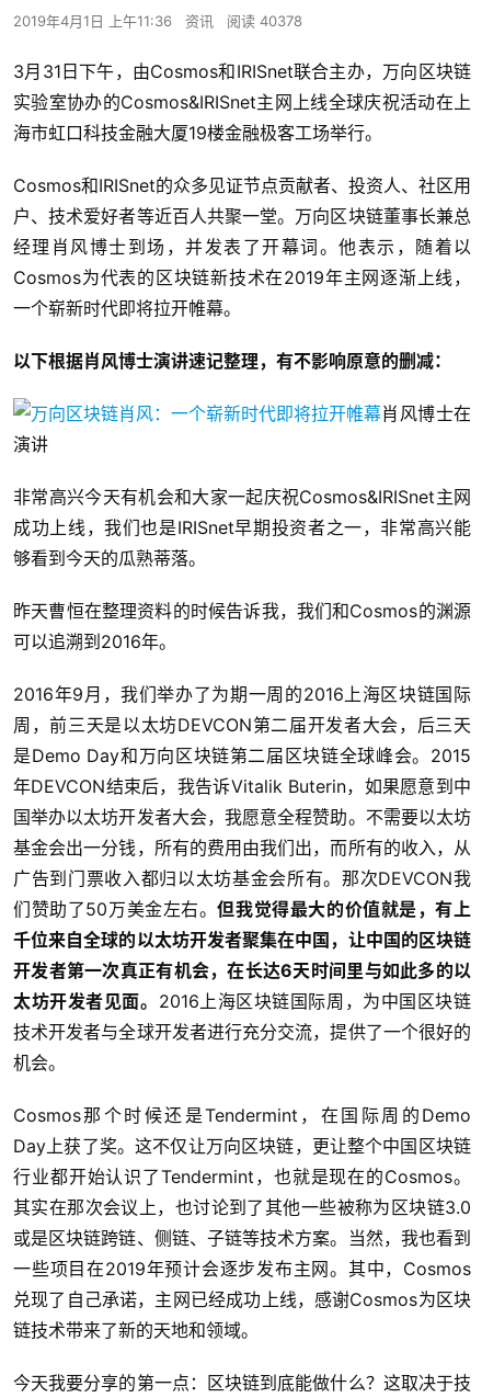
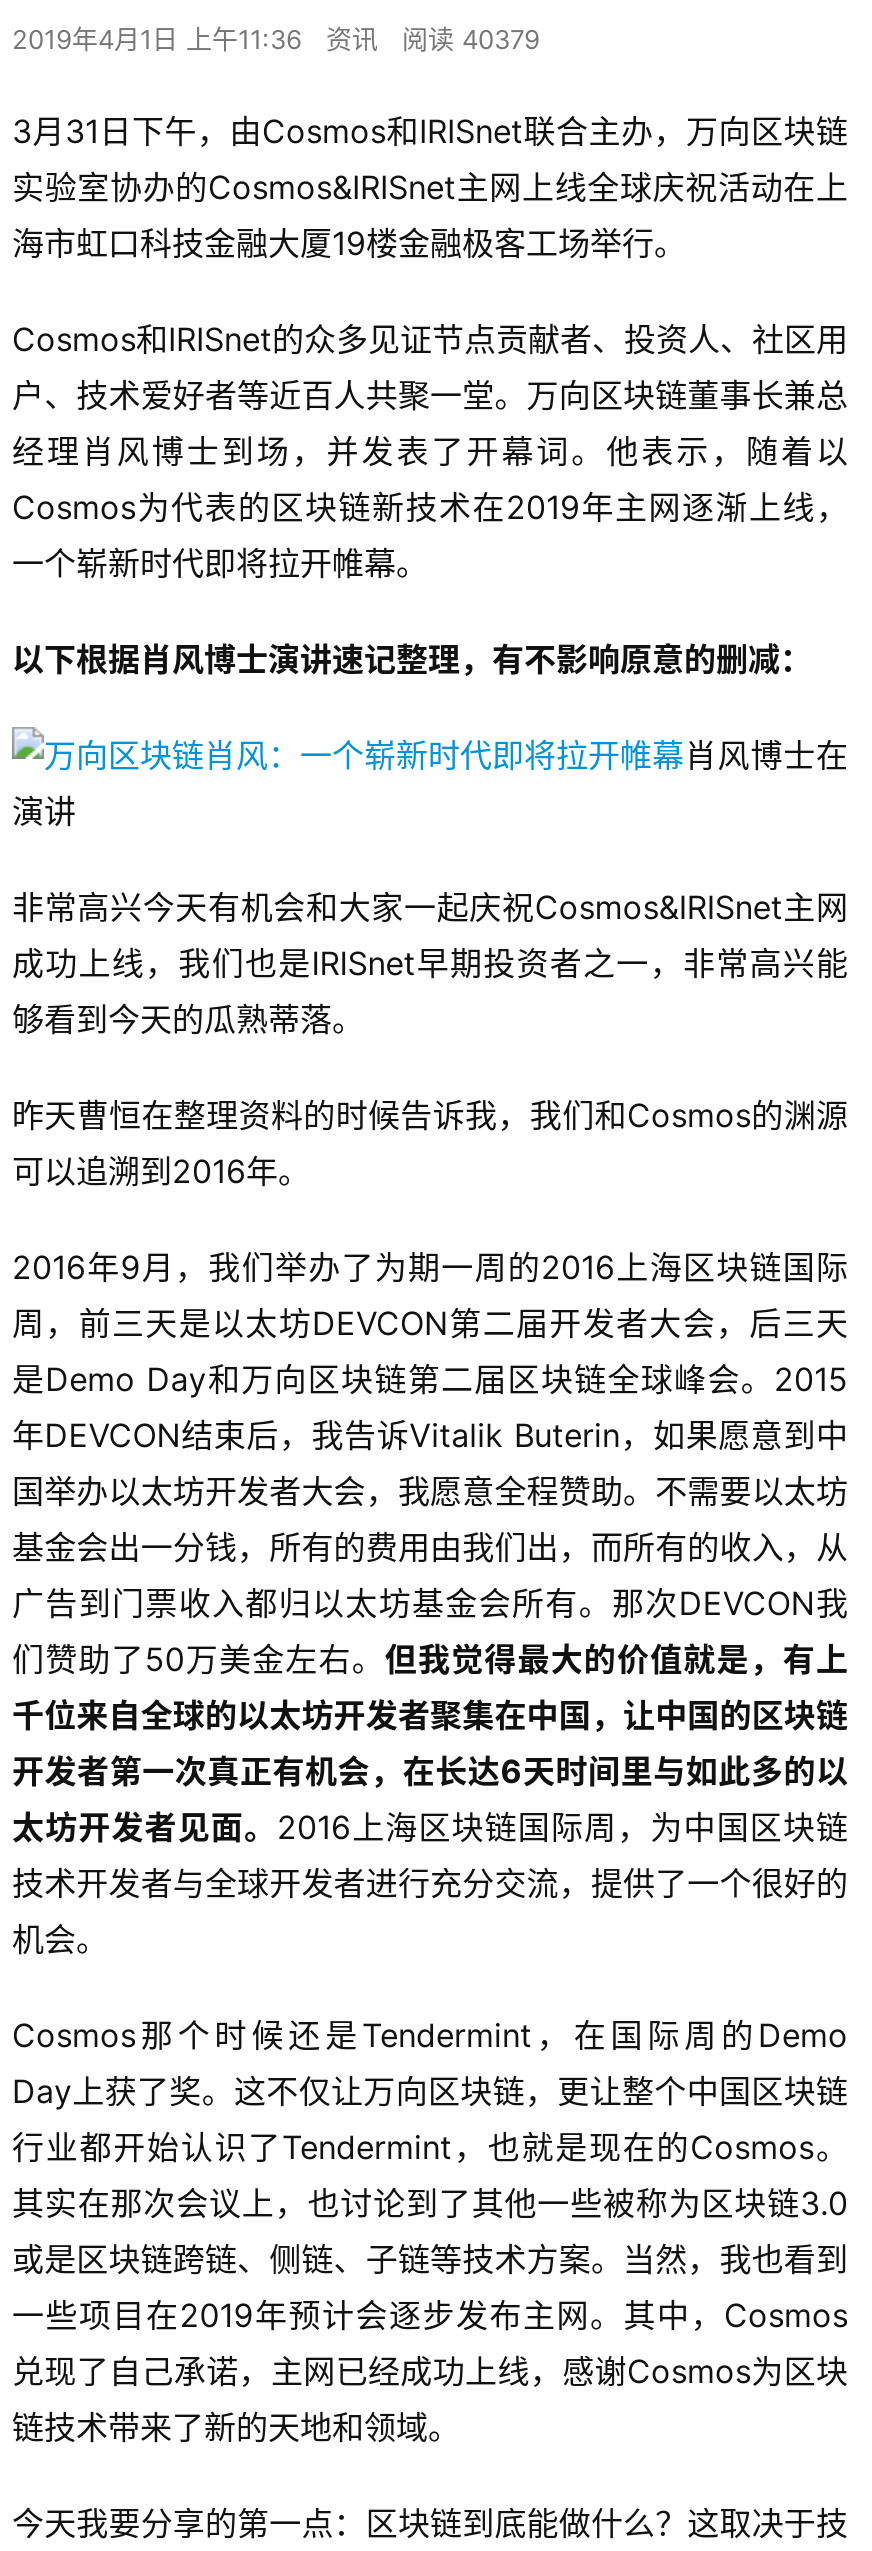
- 2019年4月1日 上午11:36 资讯 阅读 40378
+ 2019年4月1日 上午11:36 资讯 阅读 40379
